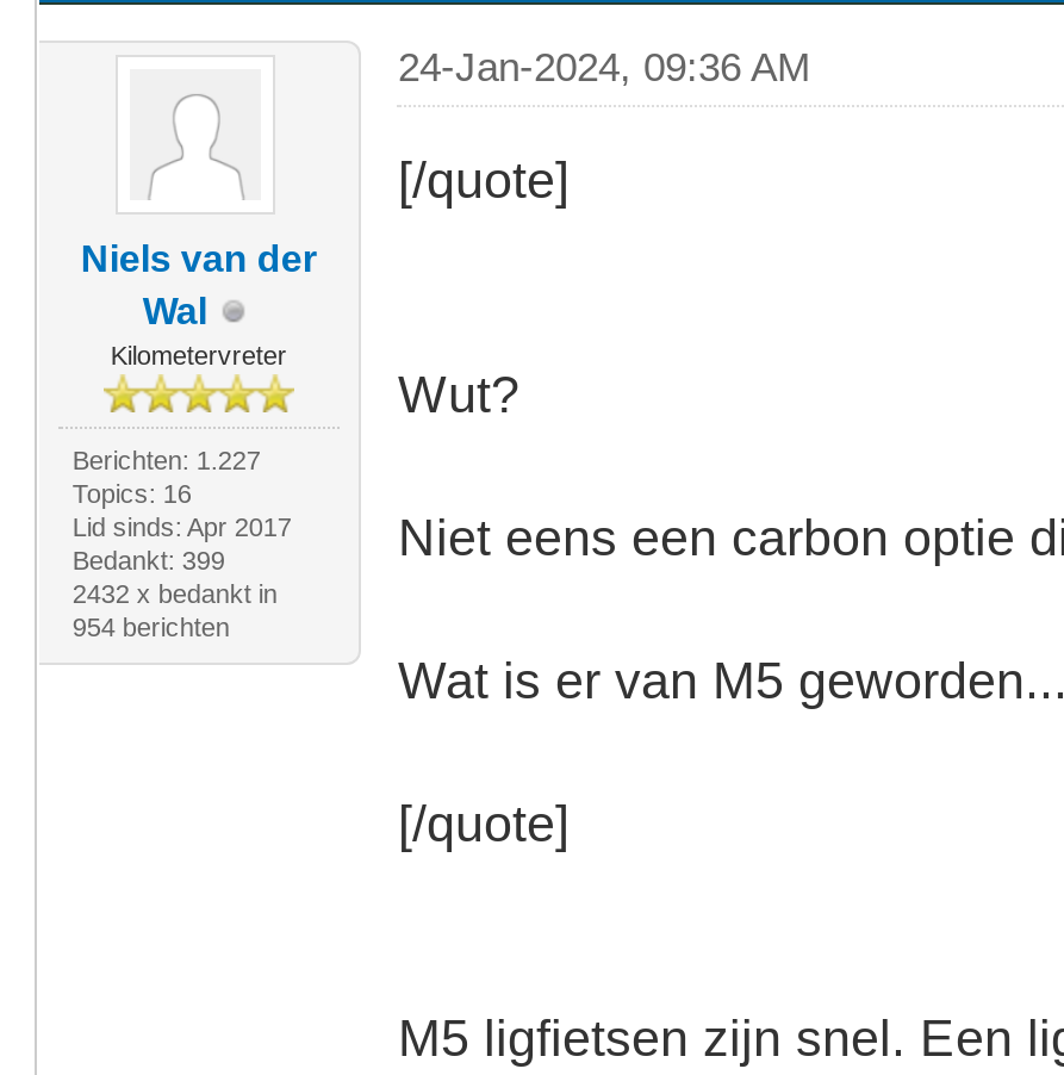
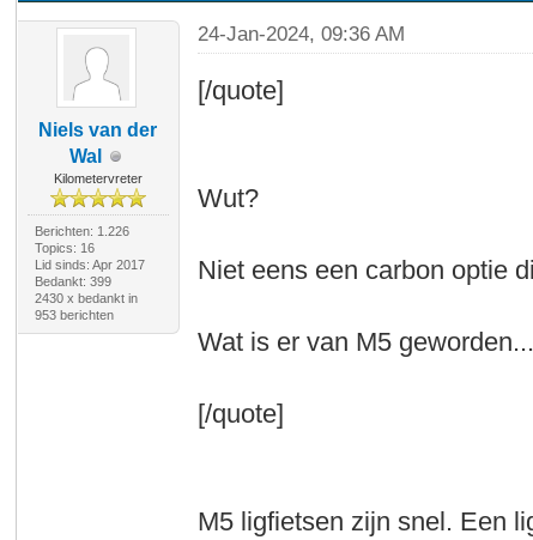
- Berichten: 1.227
+ Berichten: 1.226

- 2432 x bedankt in
+ 2430 x bedankt in

- 954 berichten
+ 953 berichten
